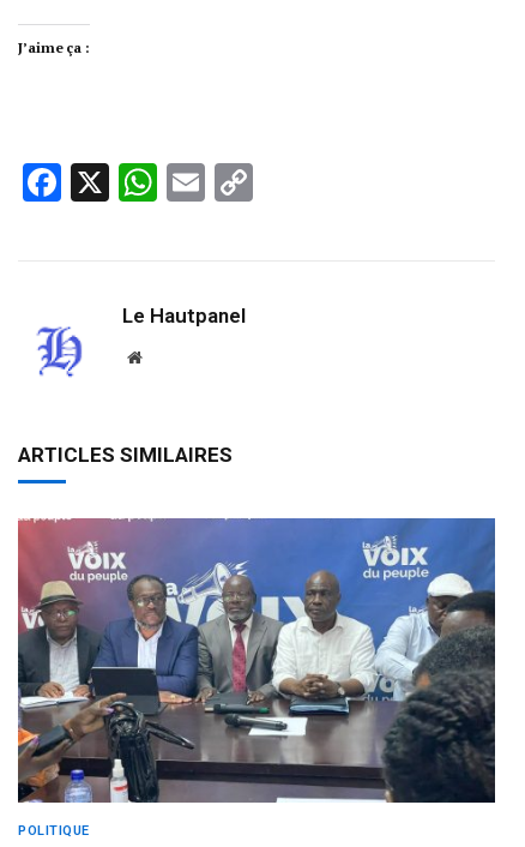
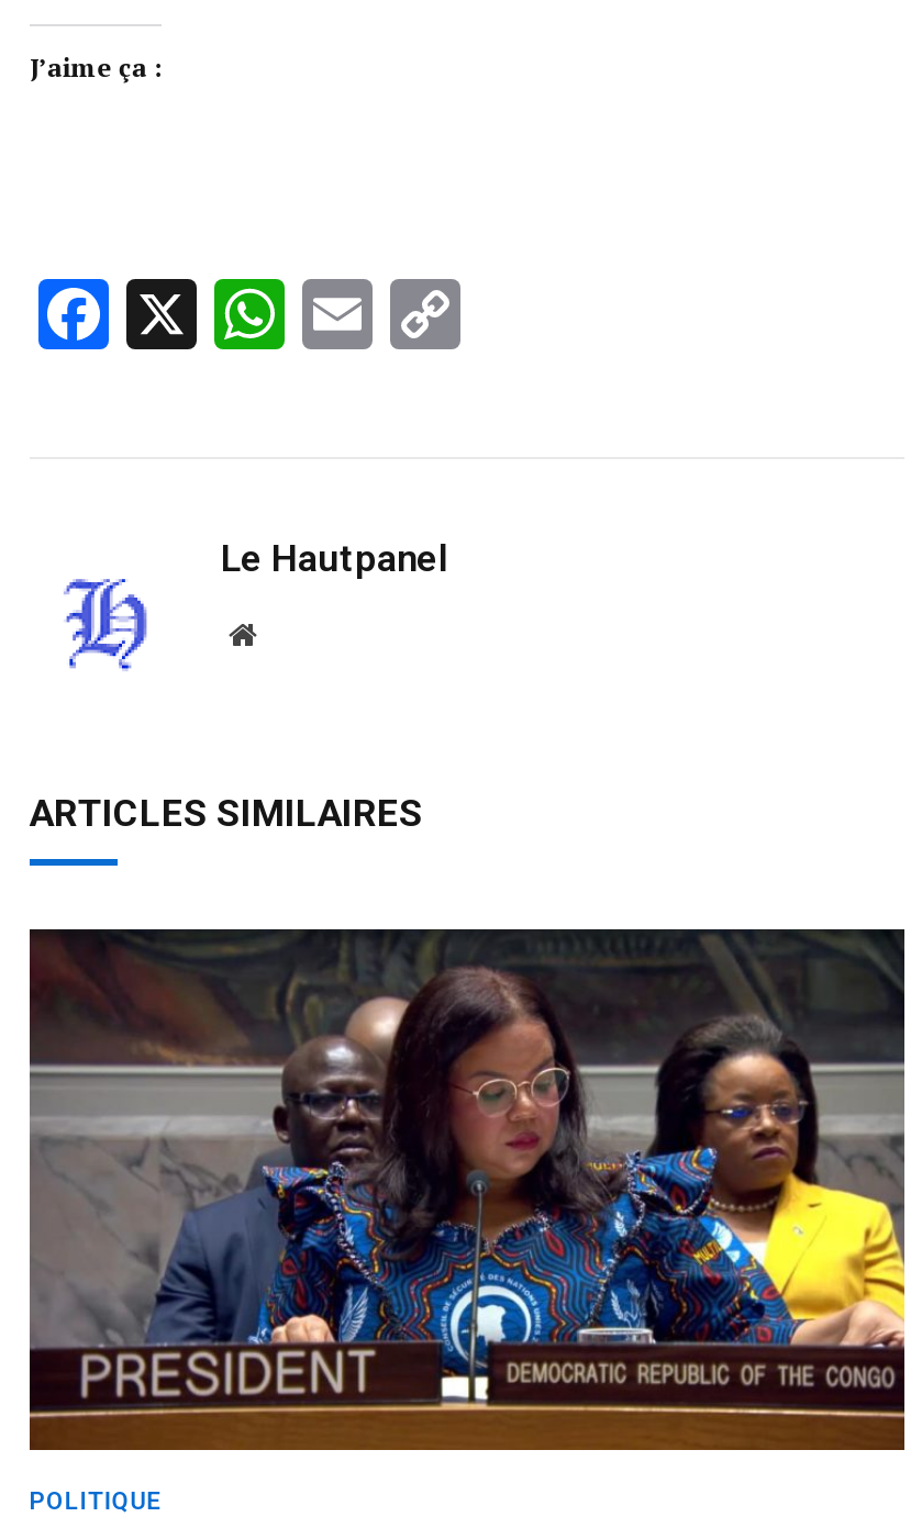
- [image]
+ [image]
